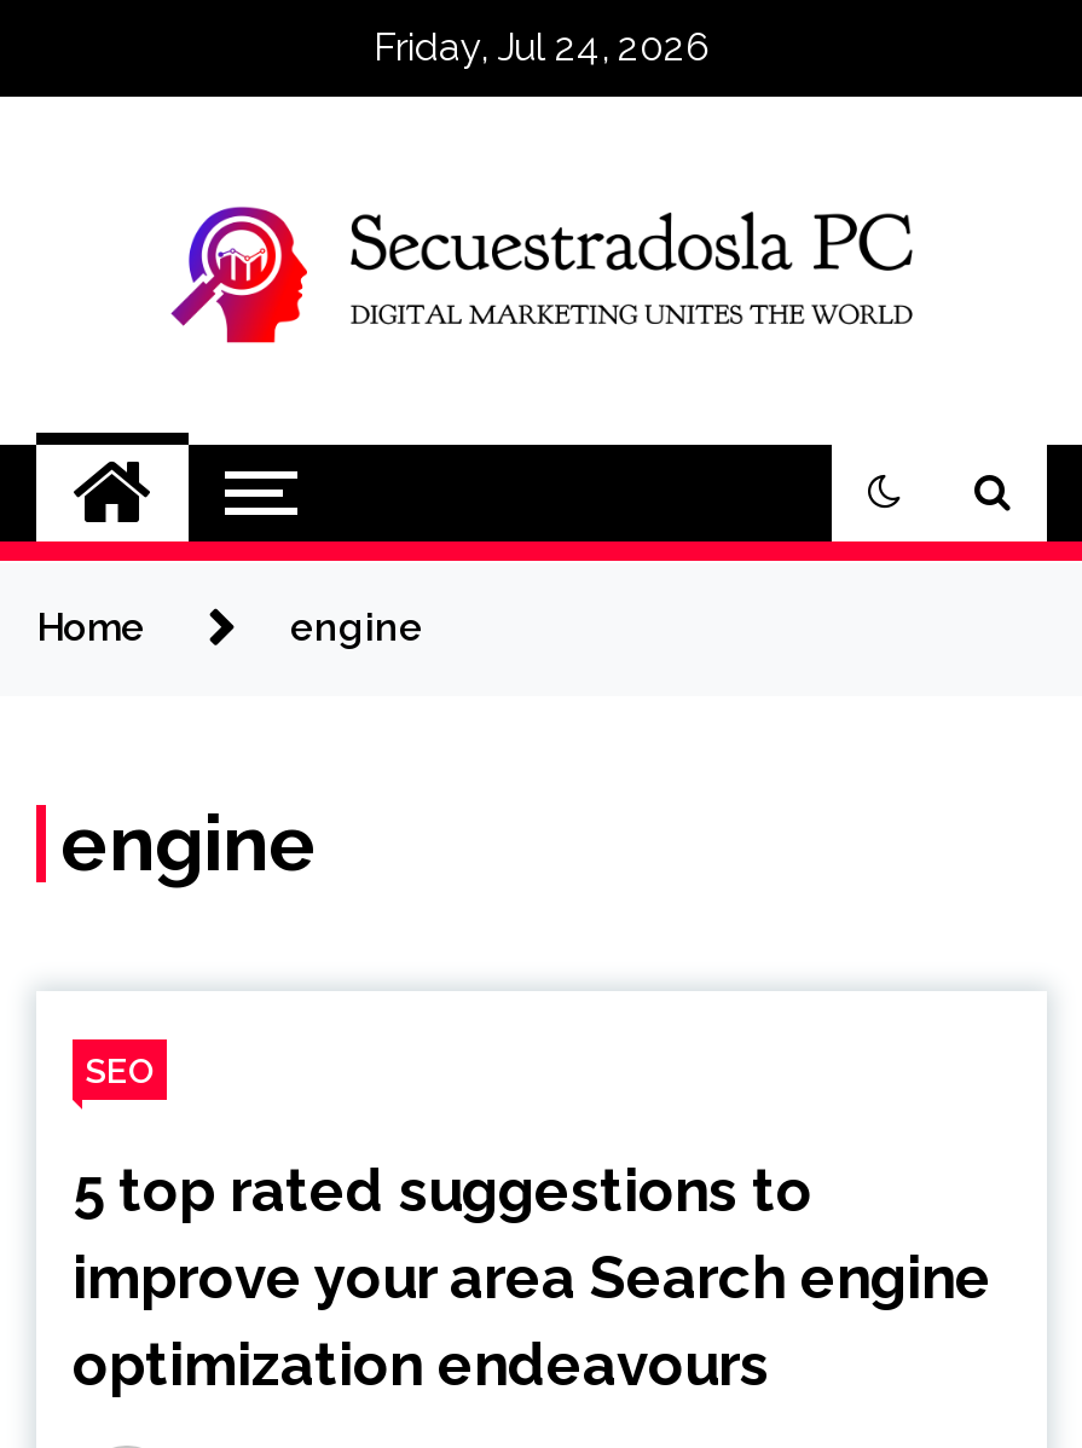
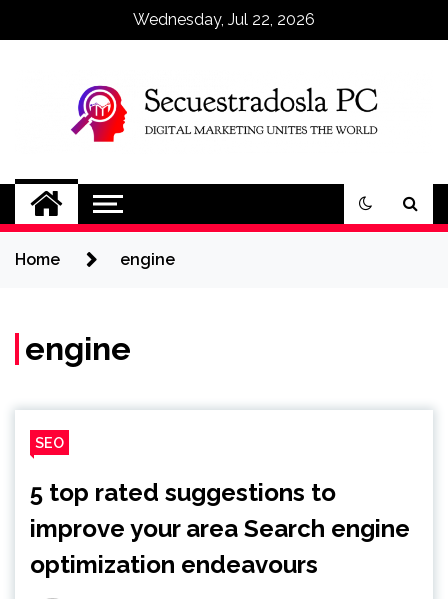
- Friday, Jul 24, 2026
+ Wednesday, Jul 22, 2026
